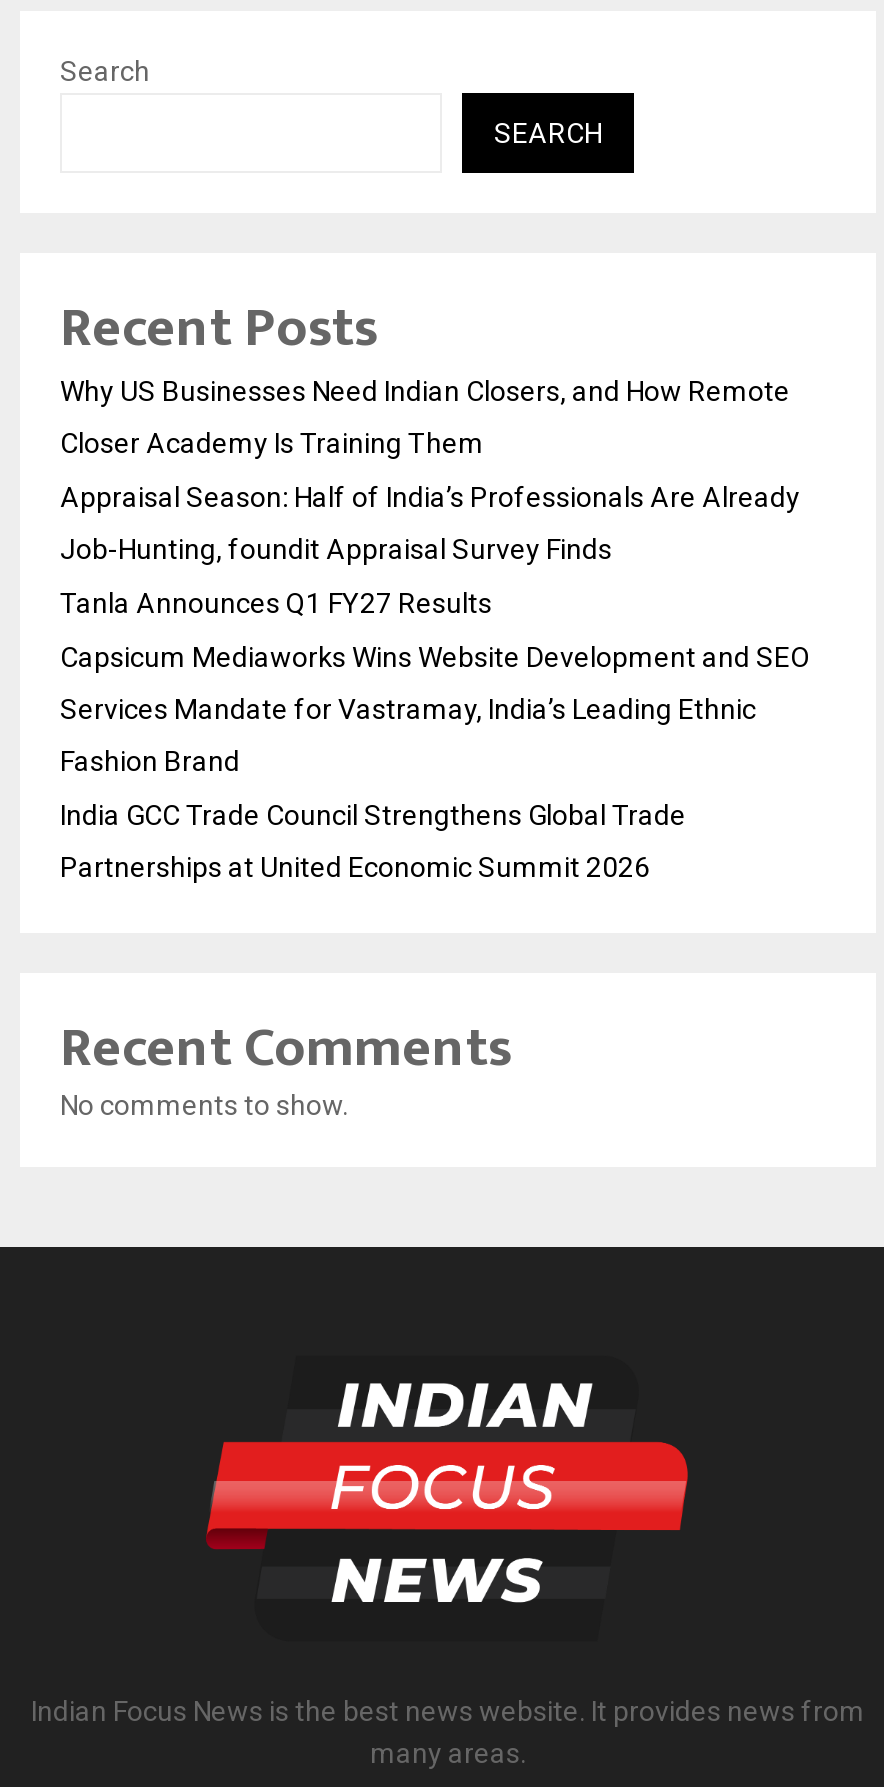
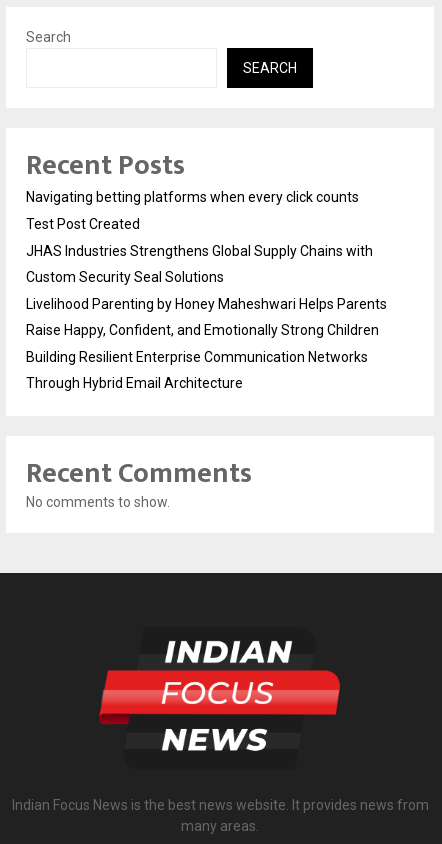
- Why US Businesses Need Indian Closers, and How Remote
- Closer Academy Is Training Them
- Appraisal Season: Half of India’s Professionals Are Already
- Job-Hunting, foundit Appraisal Survey Finds
- Tanla Announces Q1 FY27 Results
- Capsicum Mediaworks Wins Website Development and SEO
- Services Mandate for Vastramay, India’s Leading Ethnic
- Fashion Brand
- India GCC Trade Council Strengthens Global Trade
- Partnerships at United Economic Summit 2026
+ Navigating betting platforms when every click counts
+ Test Post Created
+ JHAS Industries Strengthens Global Supply Chains with
+ Custom Security Seal Solutions
+ Livelihood Parenting by Honey Maheshwari Helps Parents
+ Raise Happy, Confident, and Emotionally Strong Children
+ Building Resilient Enterprise Communication Networks
+ Through Hybrid Email Architecture
